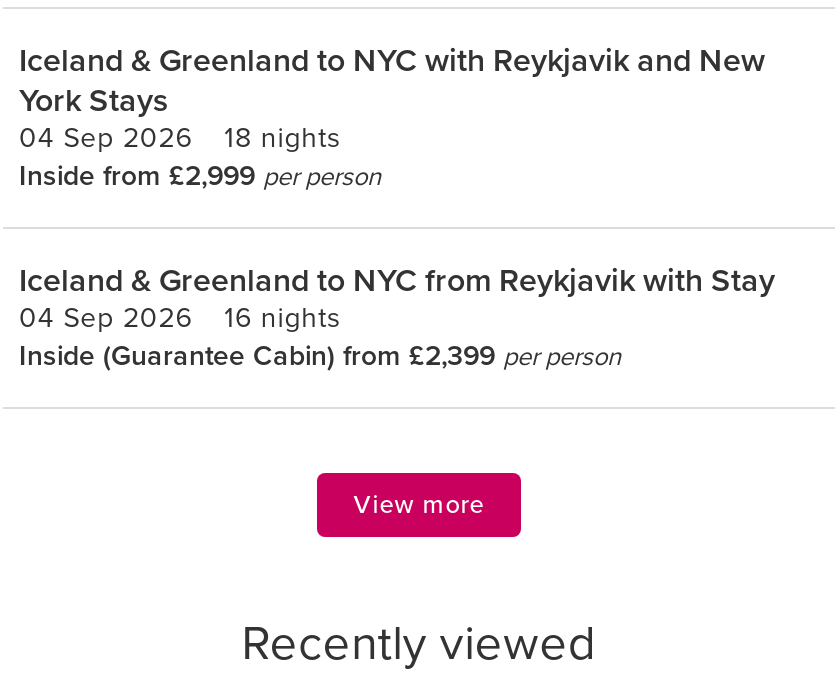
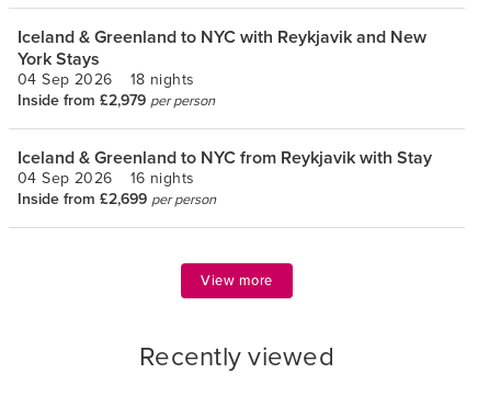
- Inside from £2,999 per person
+ Inside from £2,979 per person

- Inside (Guarantee Cabin) from £2,399 per person
+ Inside from £2,699 per person
